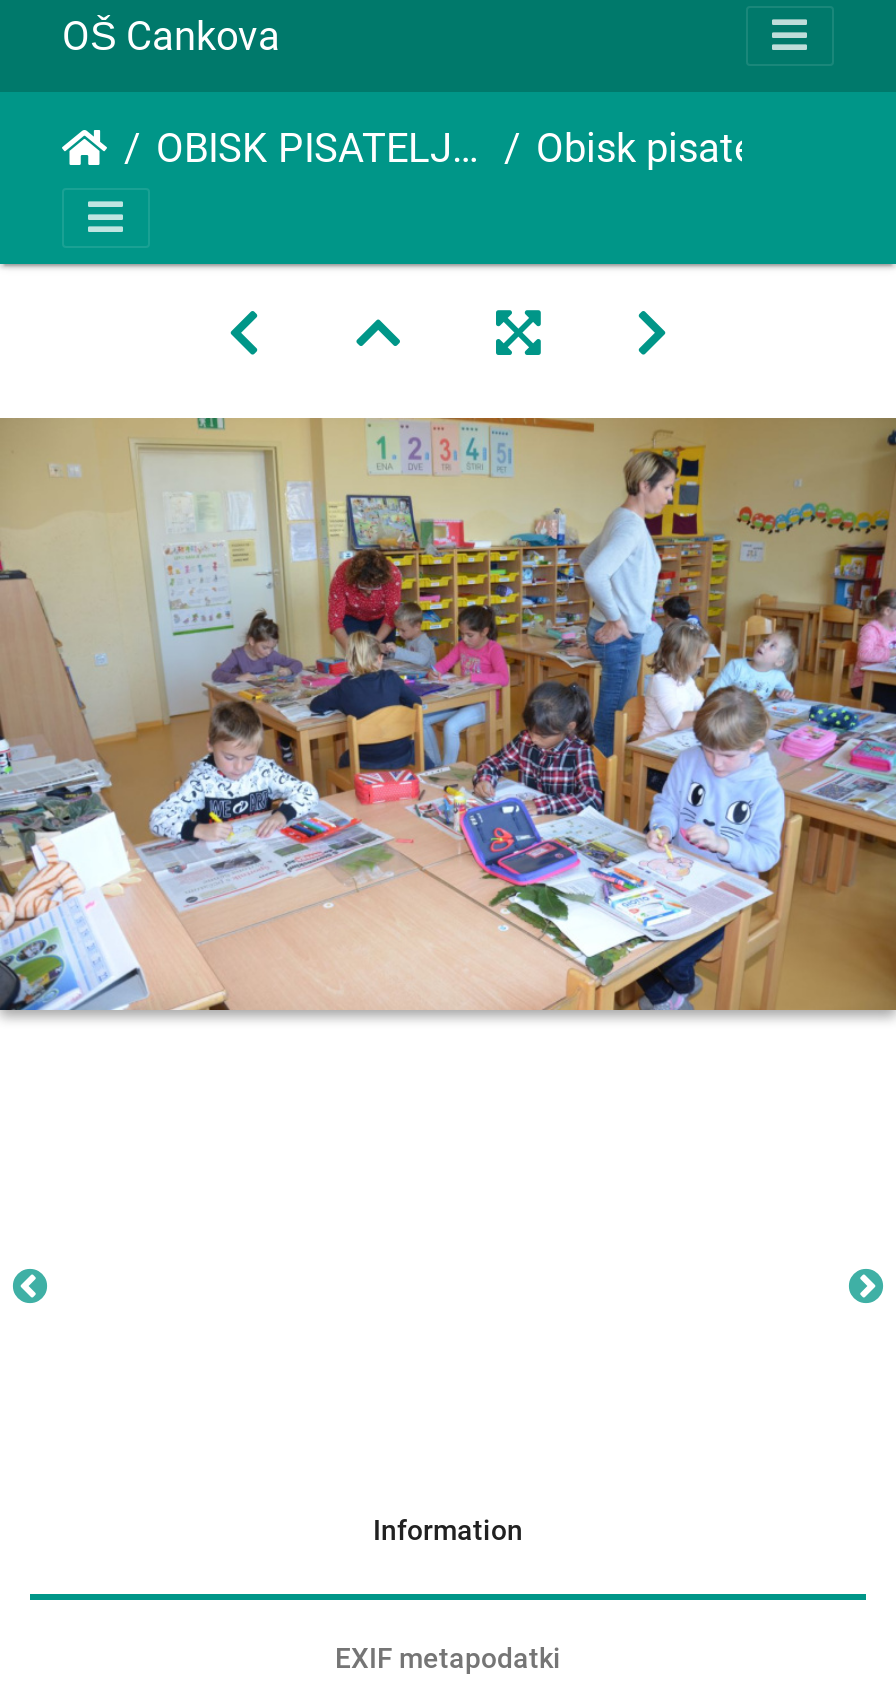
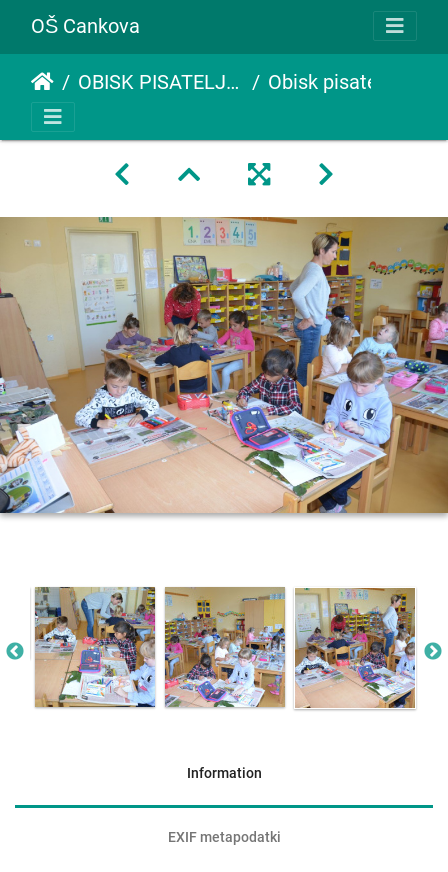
+ [image]

+ [image]

+ [image]
